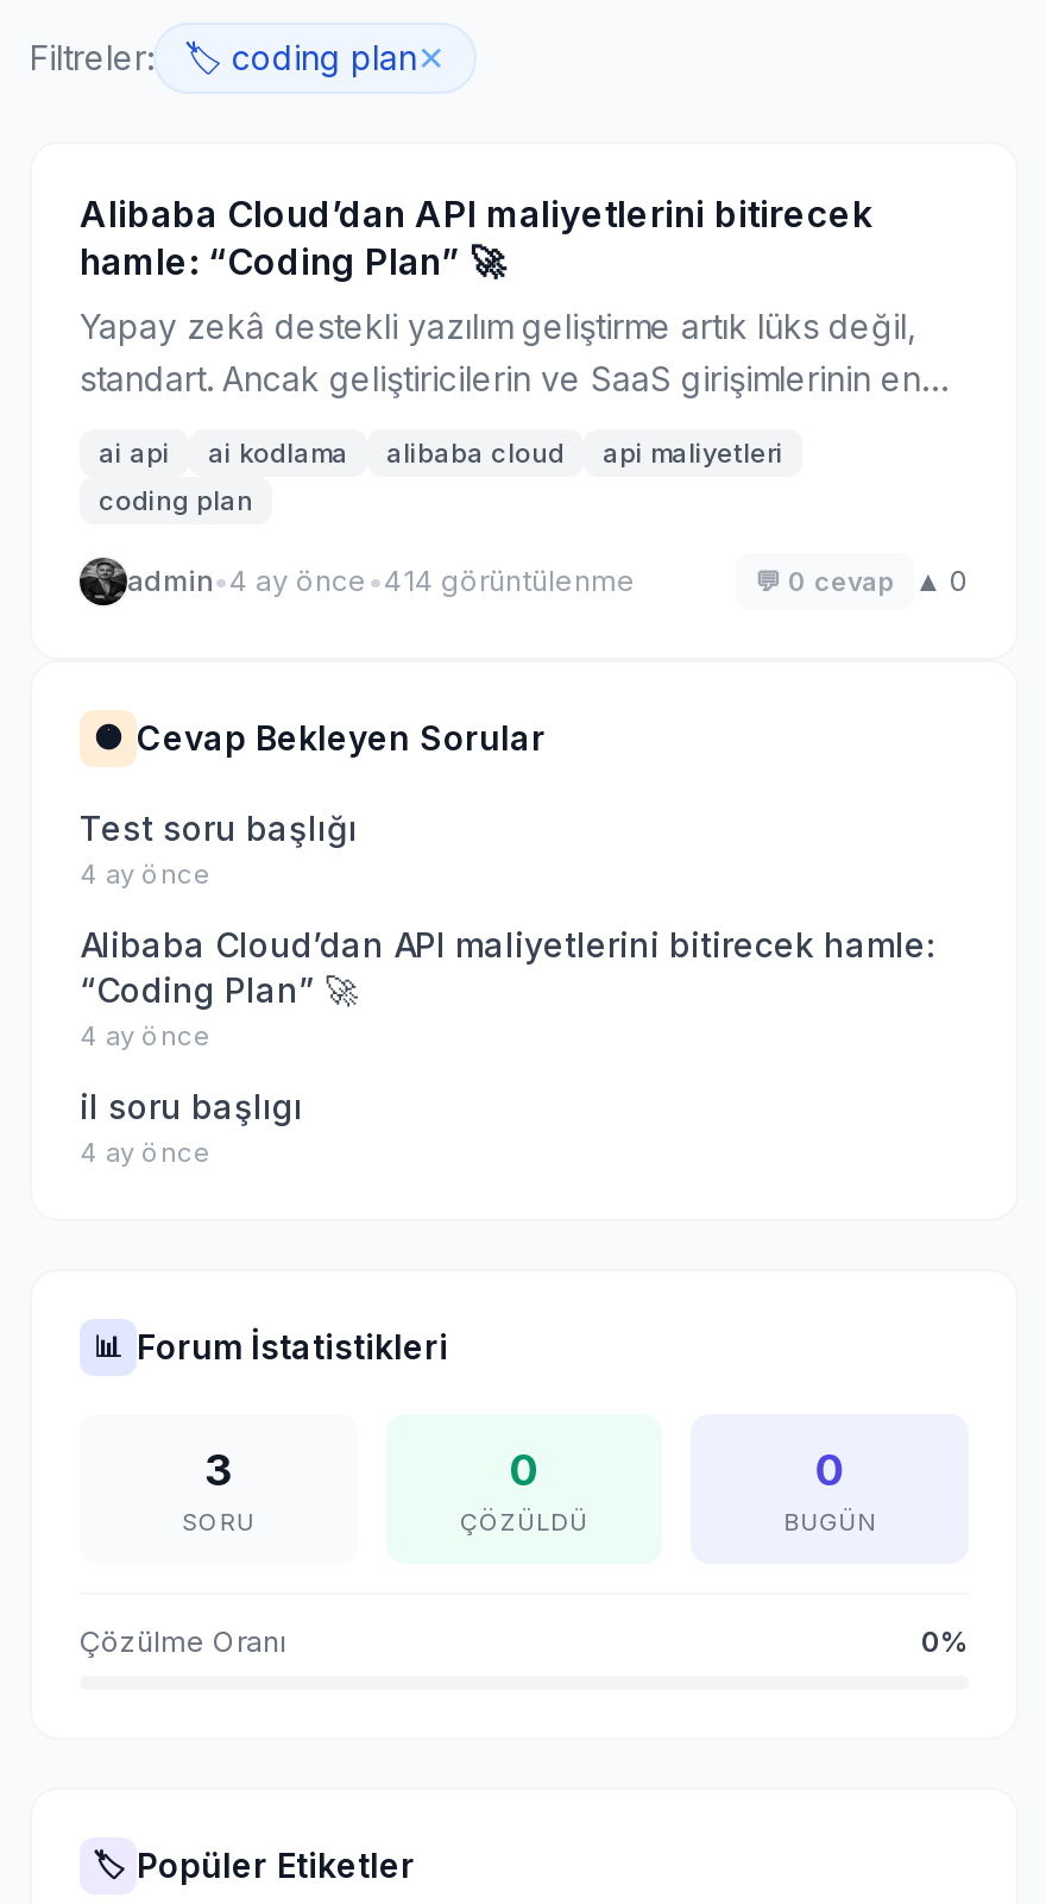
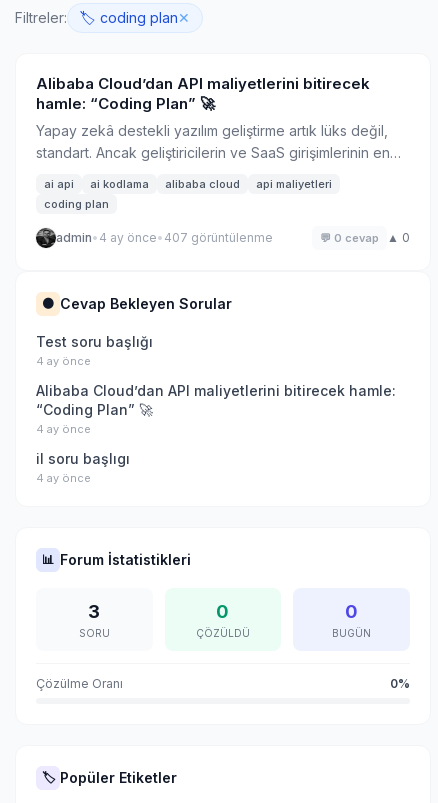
- admin • 4 ay önce • 414 görüntülenme
+ admin • 4 ay önce • 407 görüntülenme
